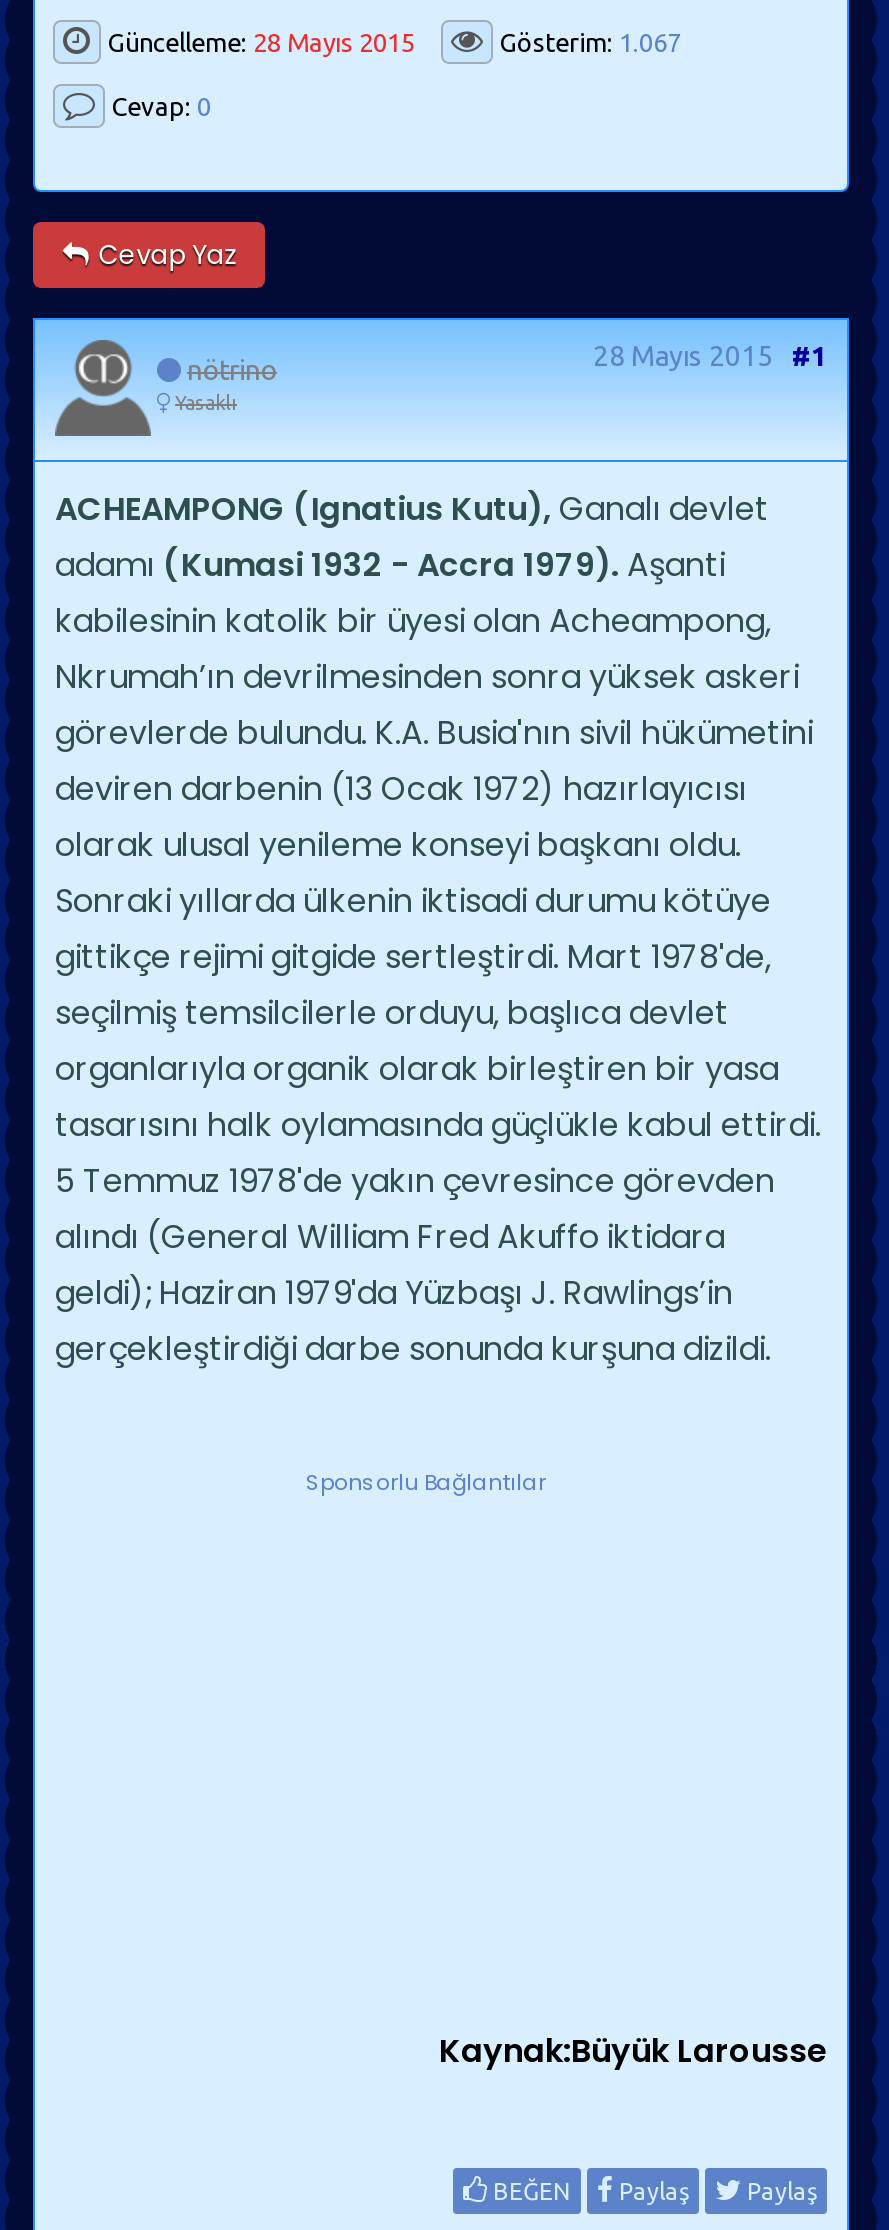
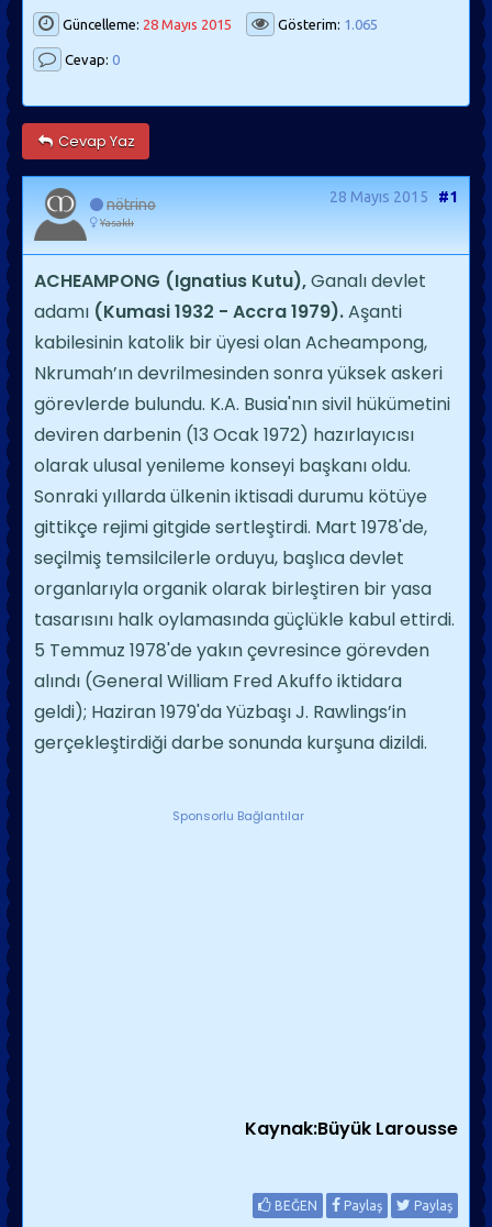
- Gösterim: 1.067
+ Gösterim: 1.065
